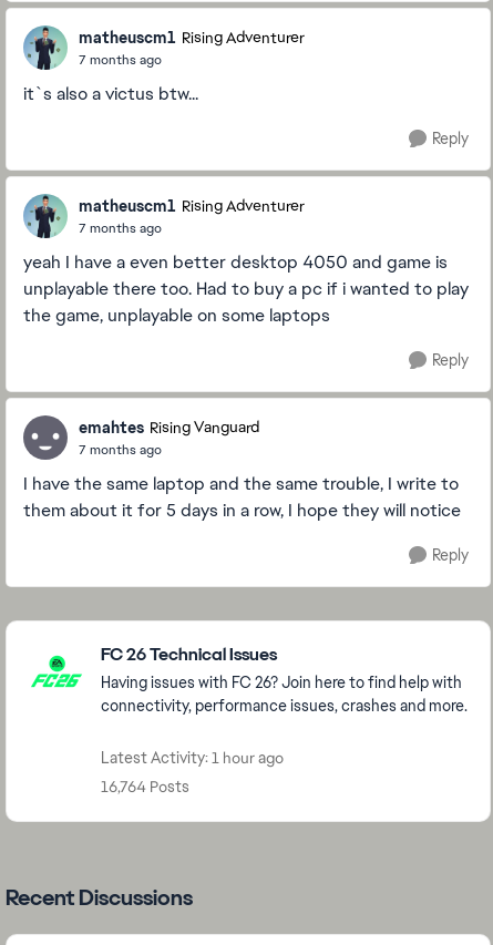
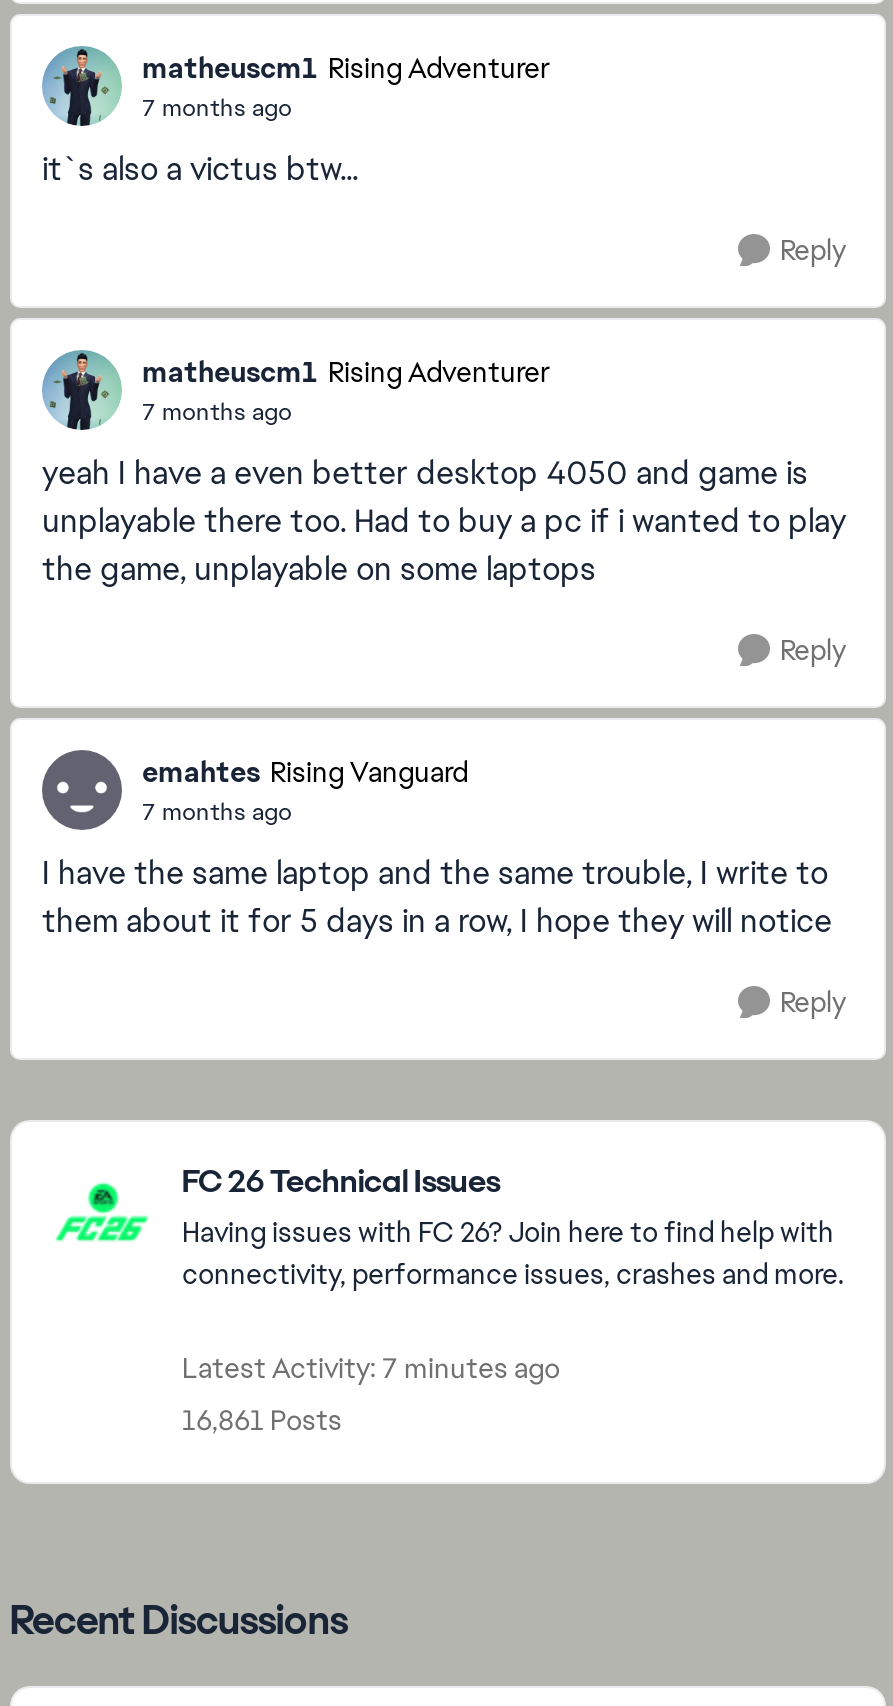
- Latest Activity: 1 hour ago
+ Latest Activity: 7 minutes ago

- 16,764 Posts
+ 16,861 Posts
